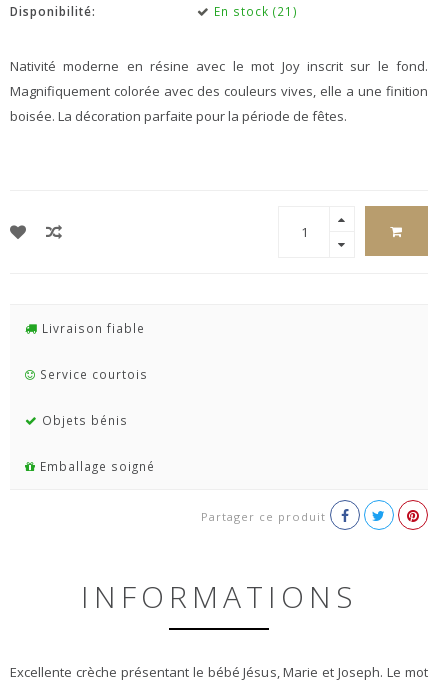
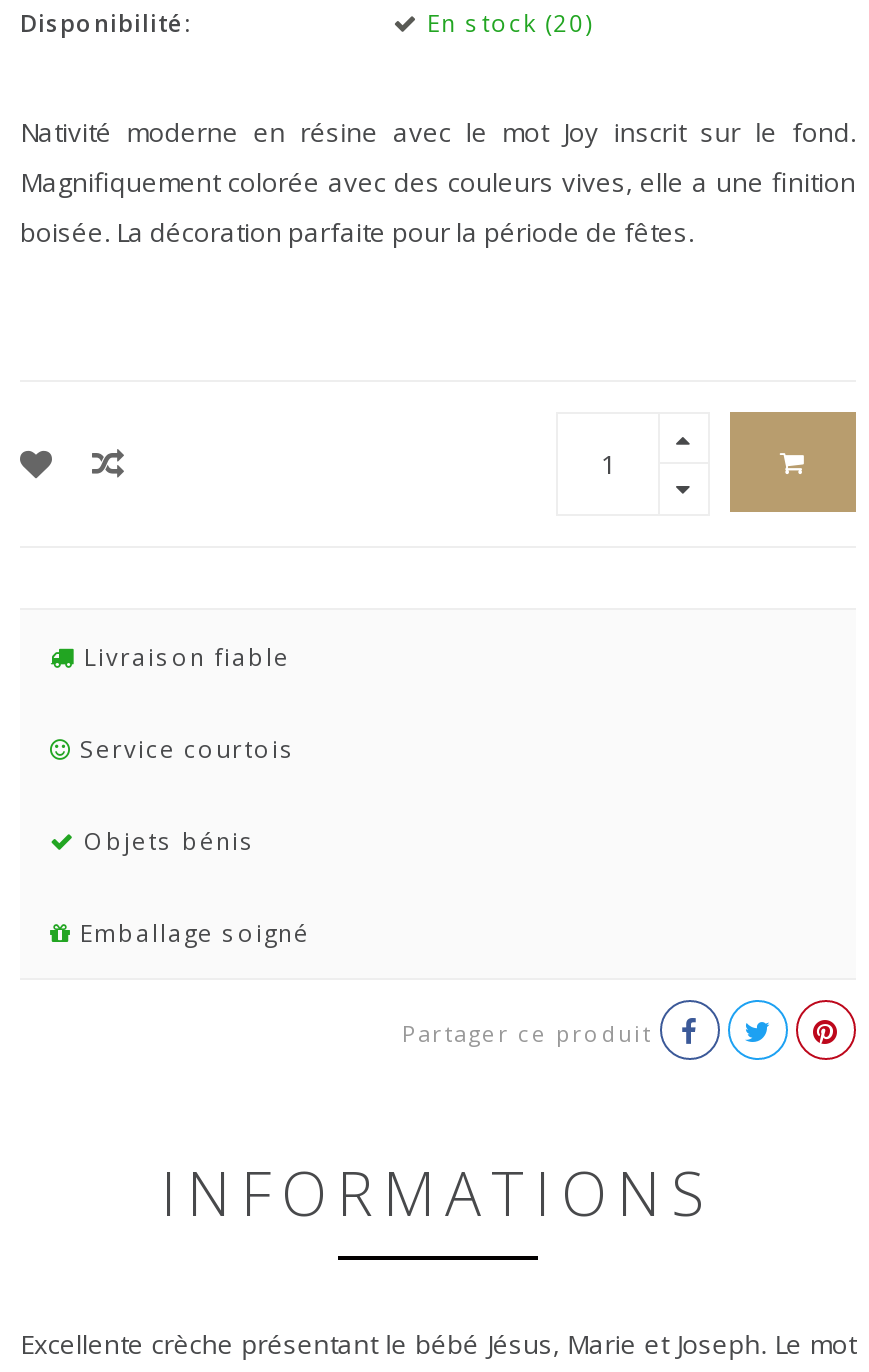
- En stock (21)
+ En stock (20)
